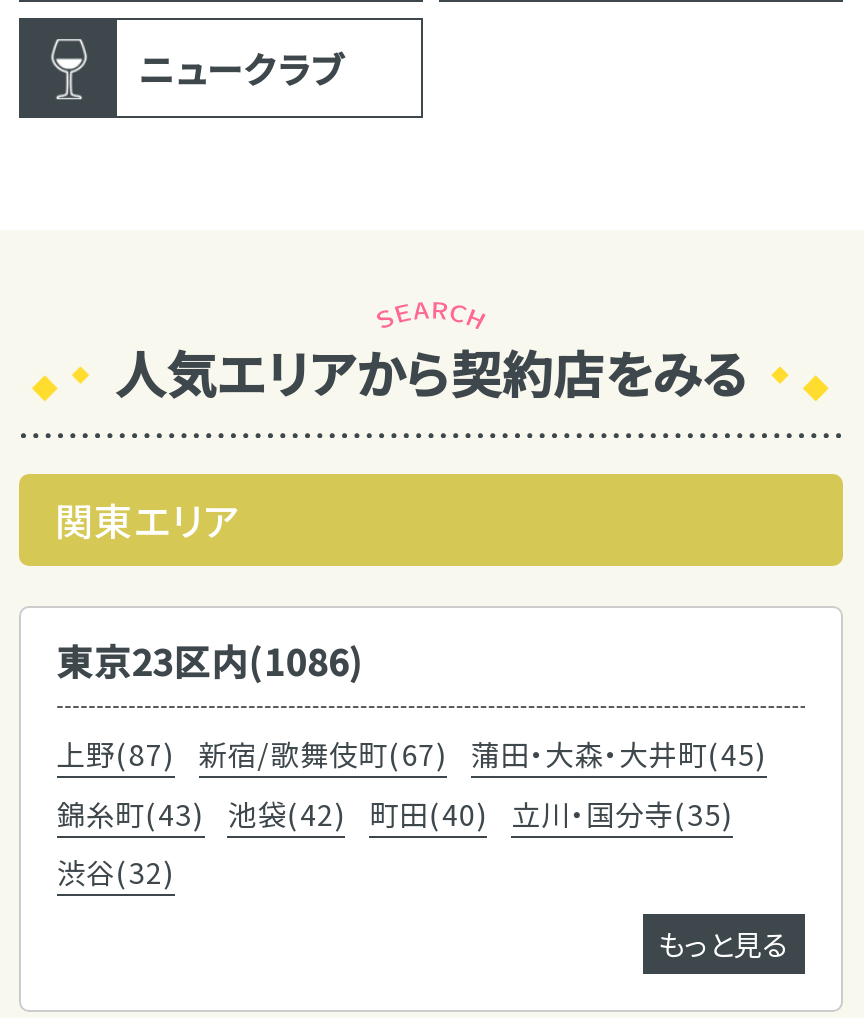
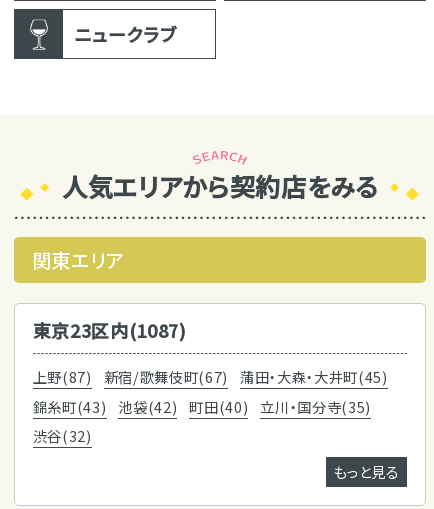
- 東京23区内(1086)
+ 東京23区内(1087)
